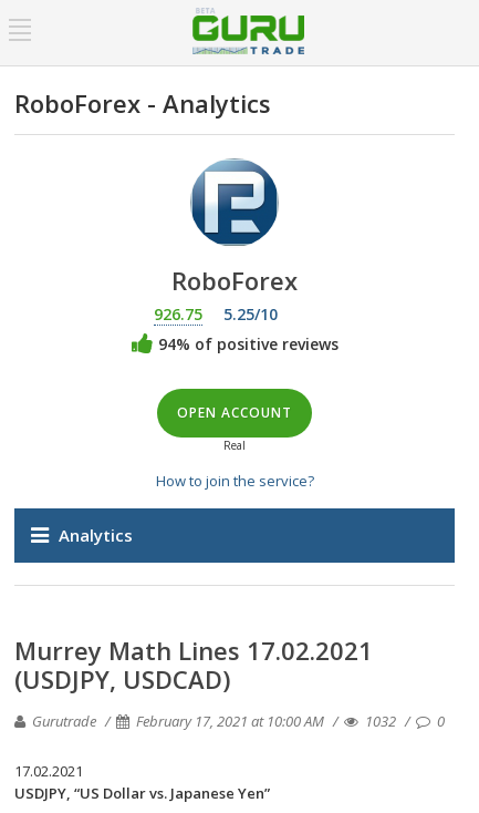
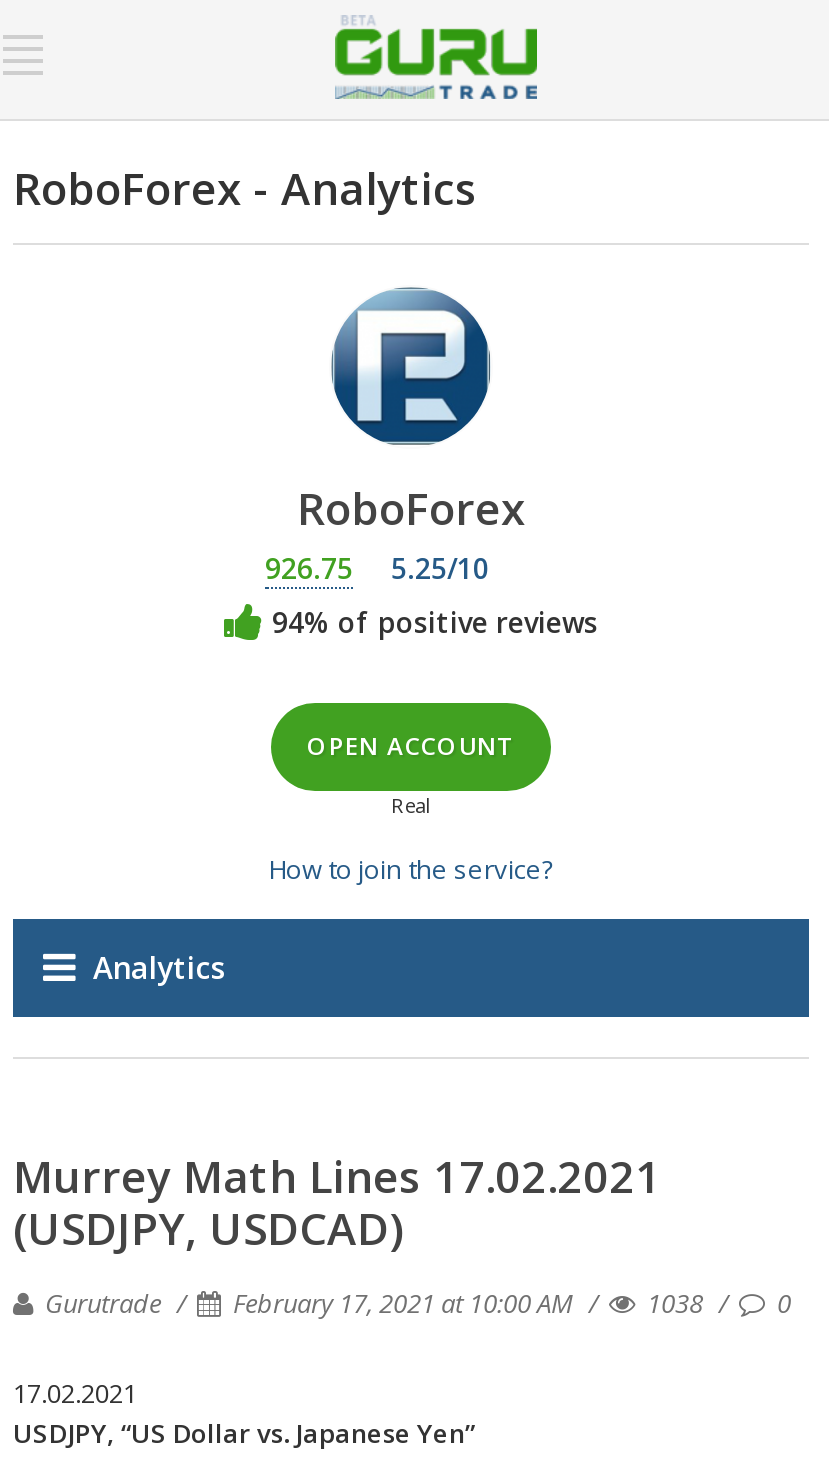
- Gurutrade February 17, 2021 at 10:00 AM 1032 0
+ Gurutrade February 17, 2021 at 10:00 AM 1038 0
